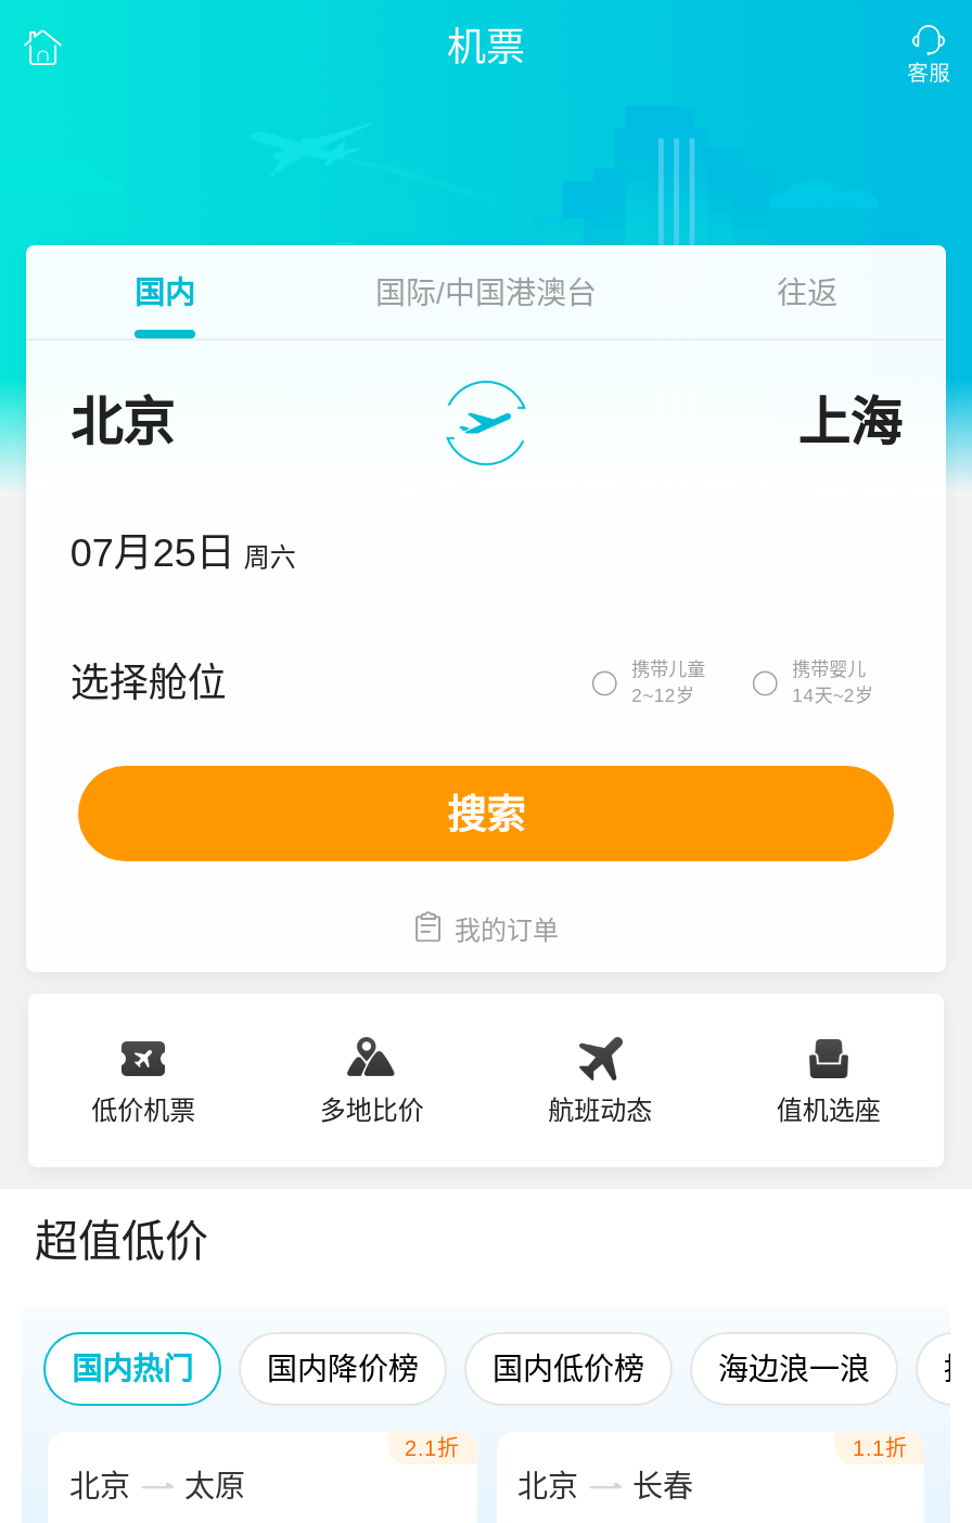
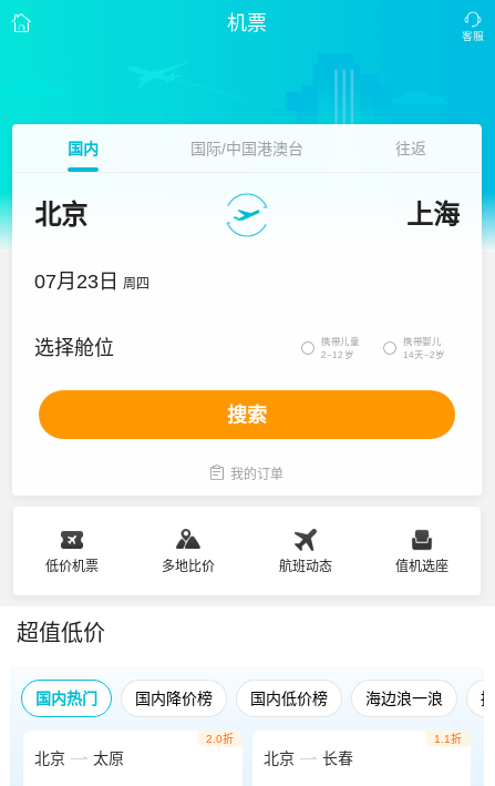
- 07月25日 周六
+ 07月23日 周四

- 2.1折
+ 2.0折
